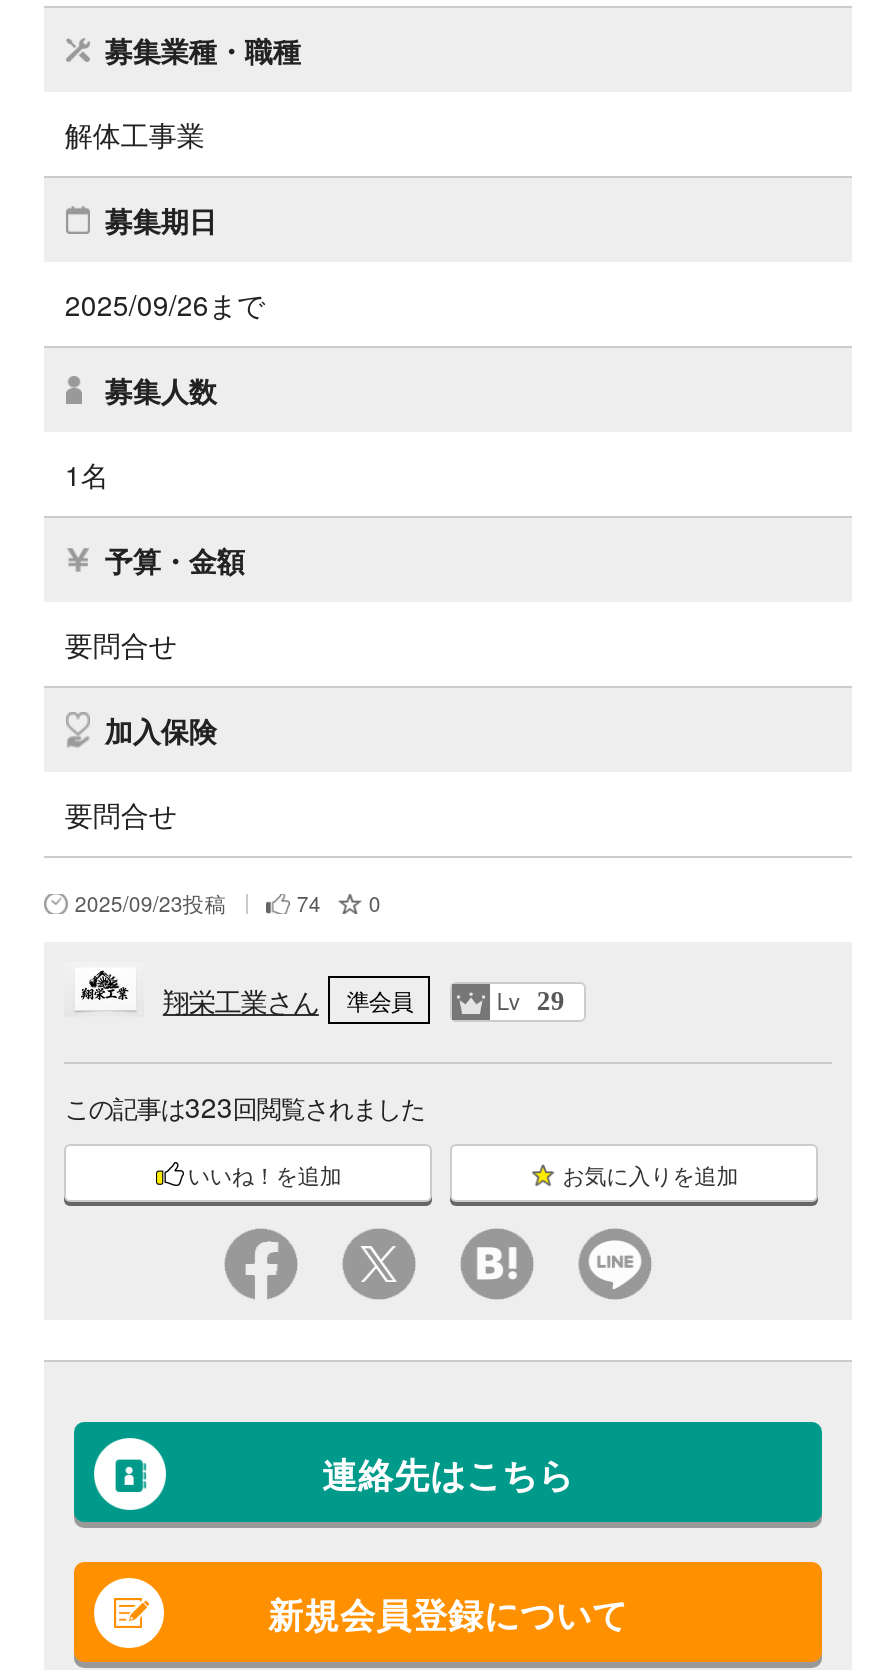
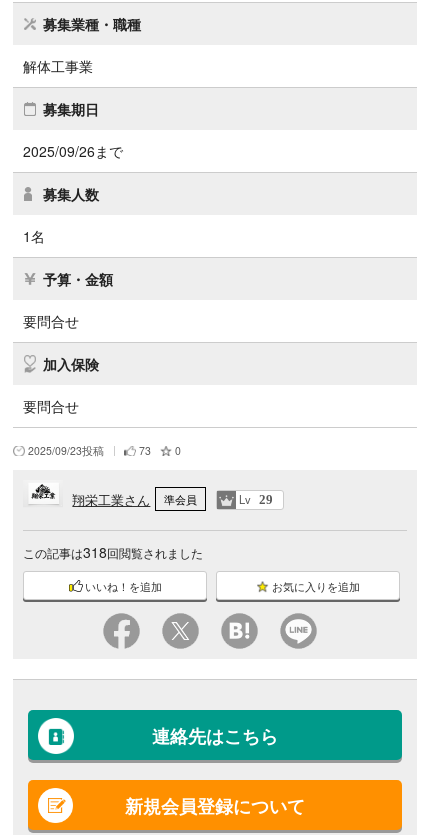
- 74 0
+ 73 0

- この記事は323回閲覧されました
+ この記事は318回閲覧されました
